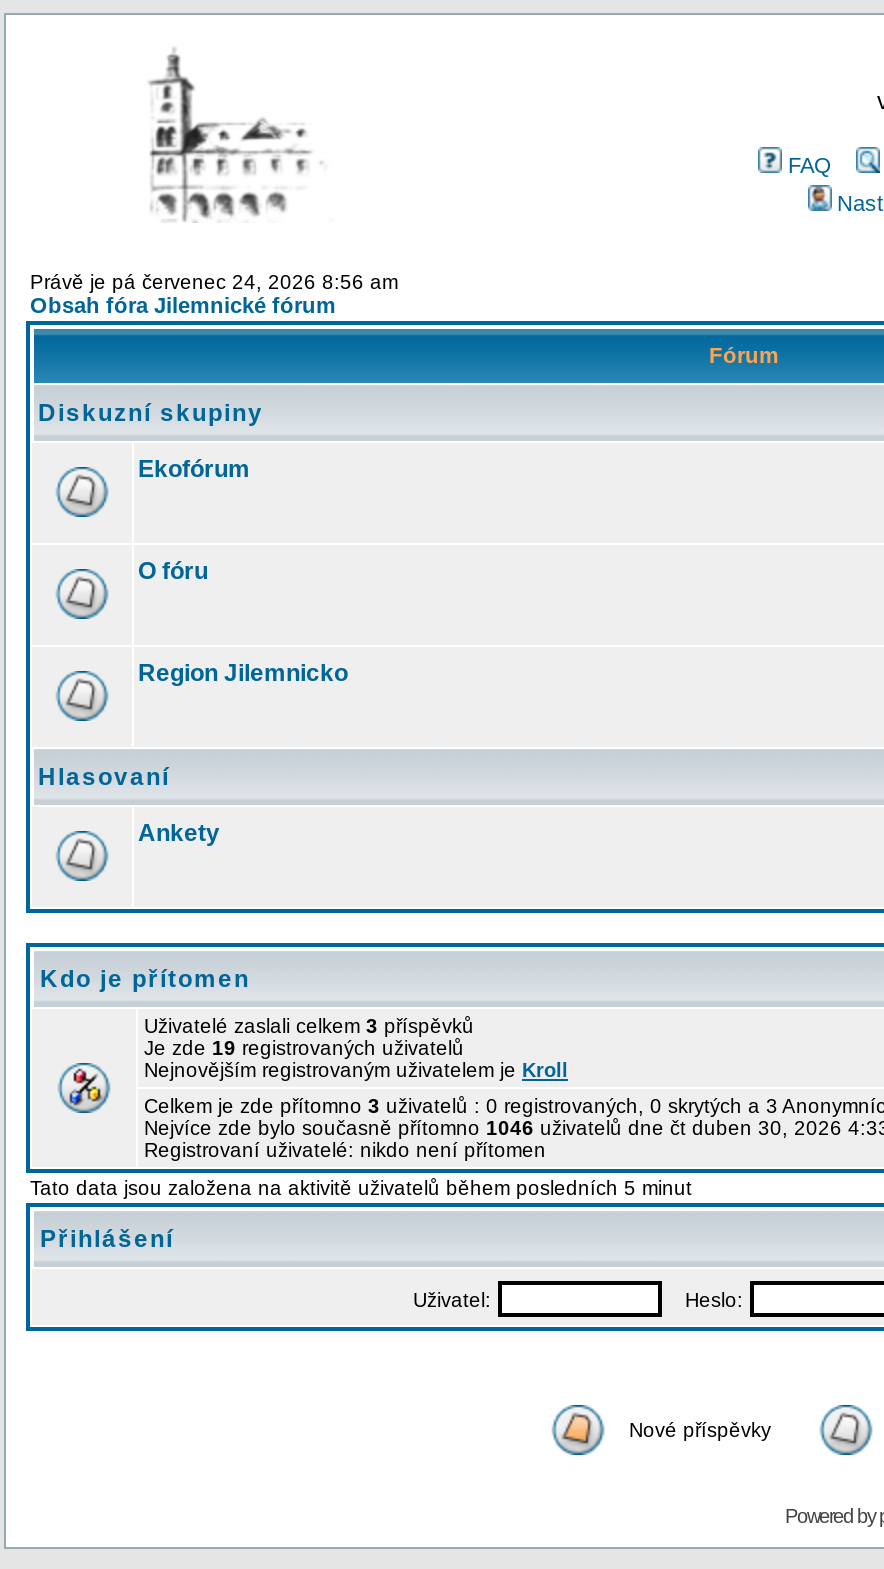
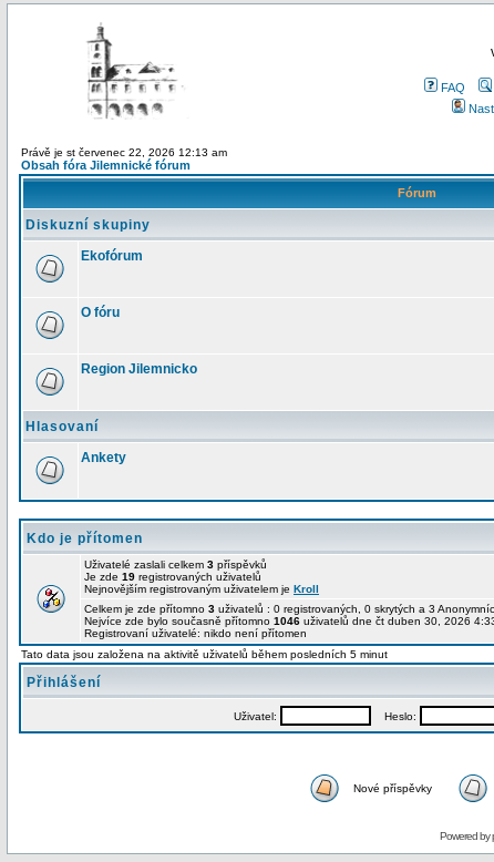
- Právě je pá červenec 24, 2026 8:56 am
+ Právě je st červenec 22, 2026 12:13 am
